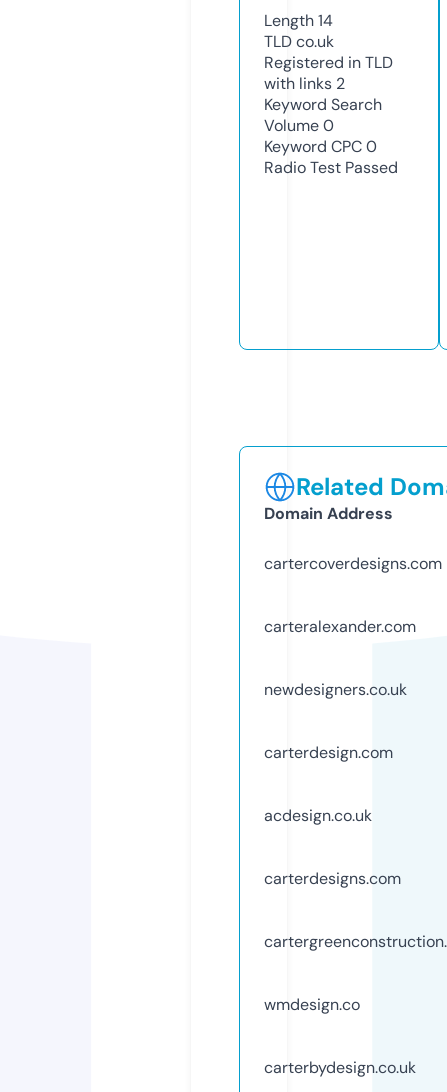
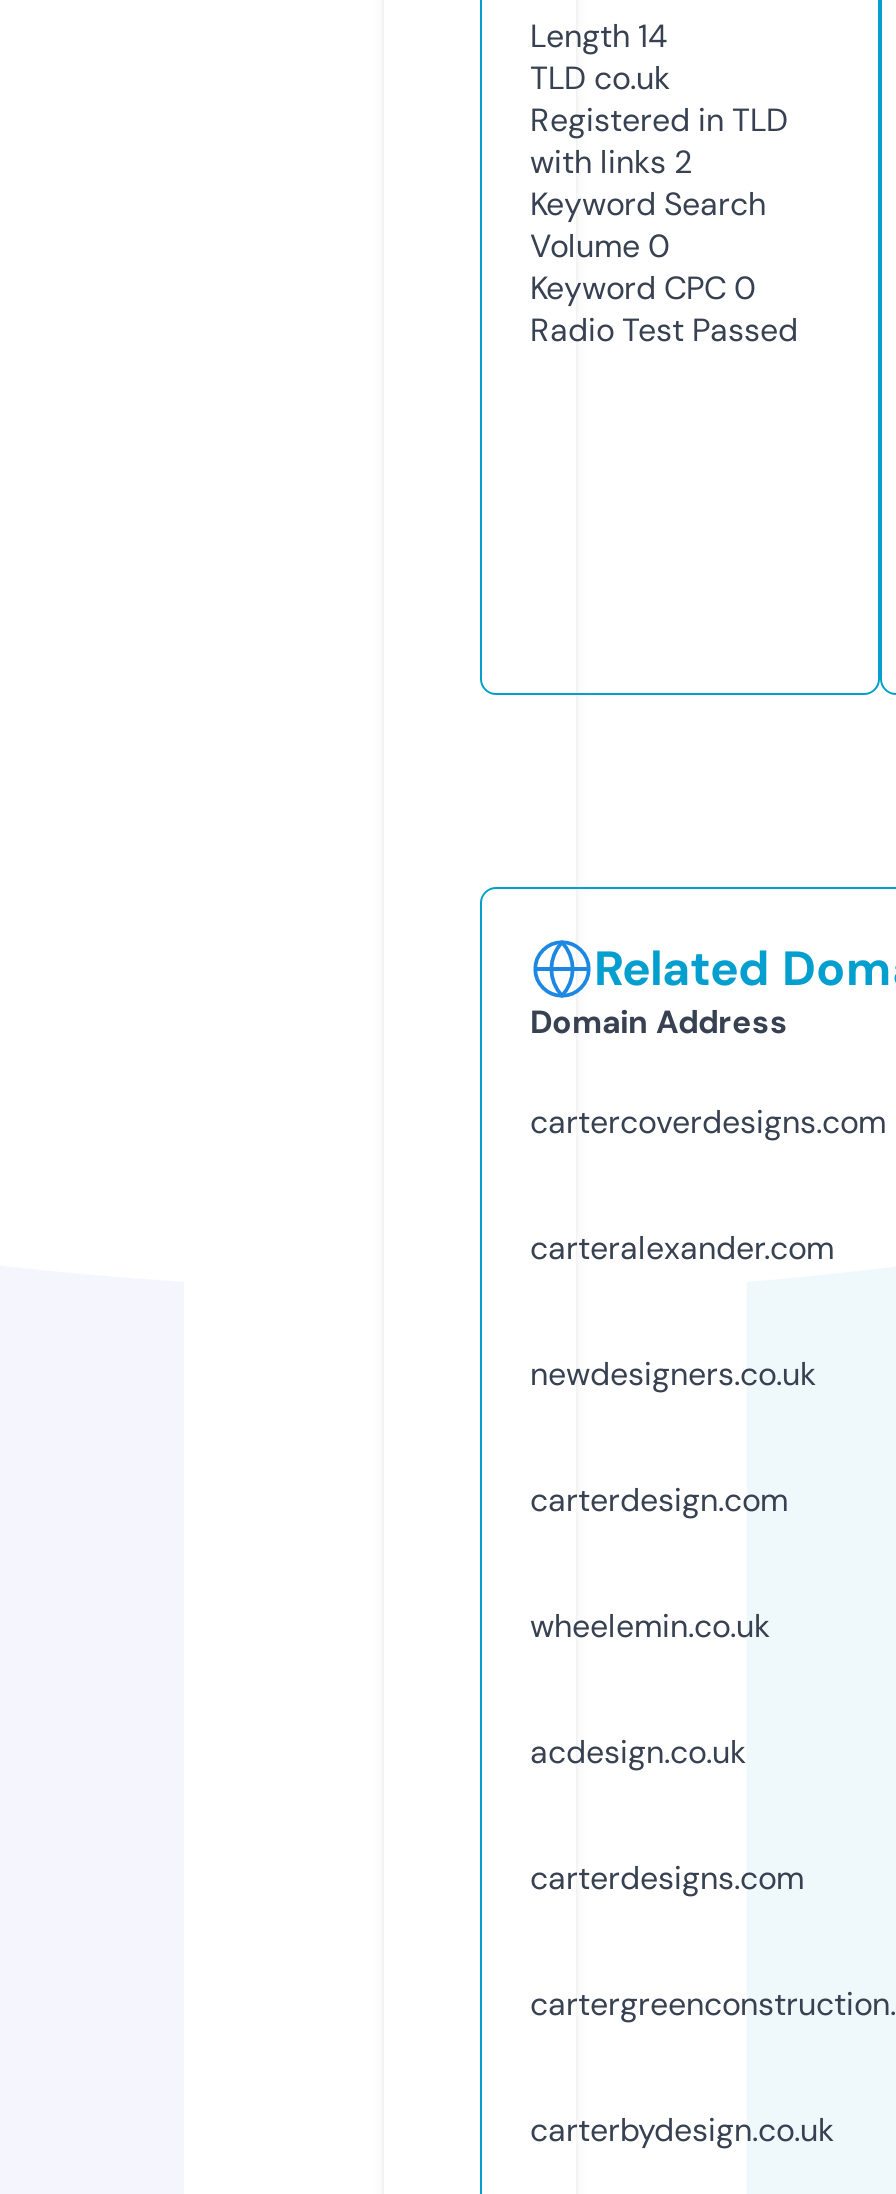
+ wheelemin.co.uk

moved down: acdesign.co.uk | carterdesigns.com

- wmdesign.co
